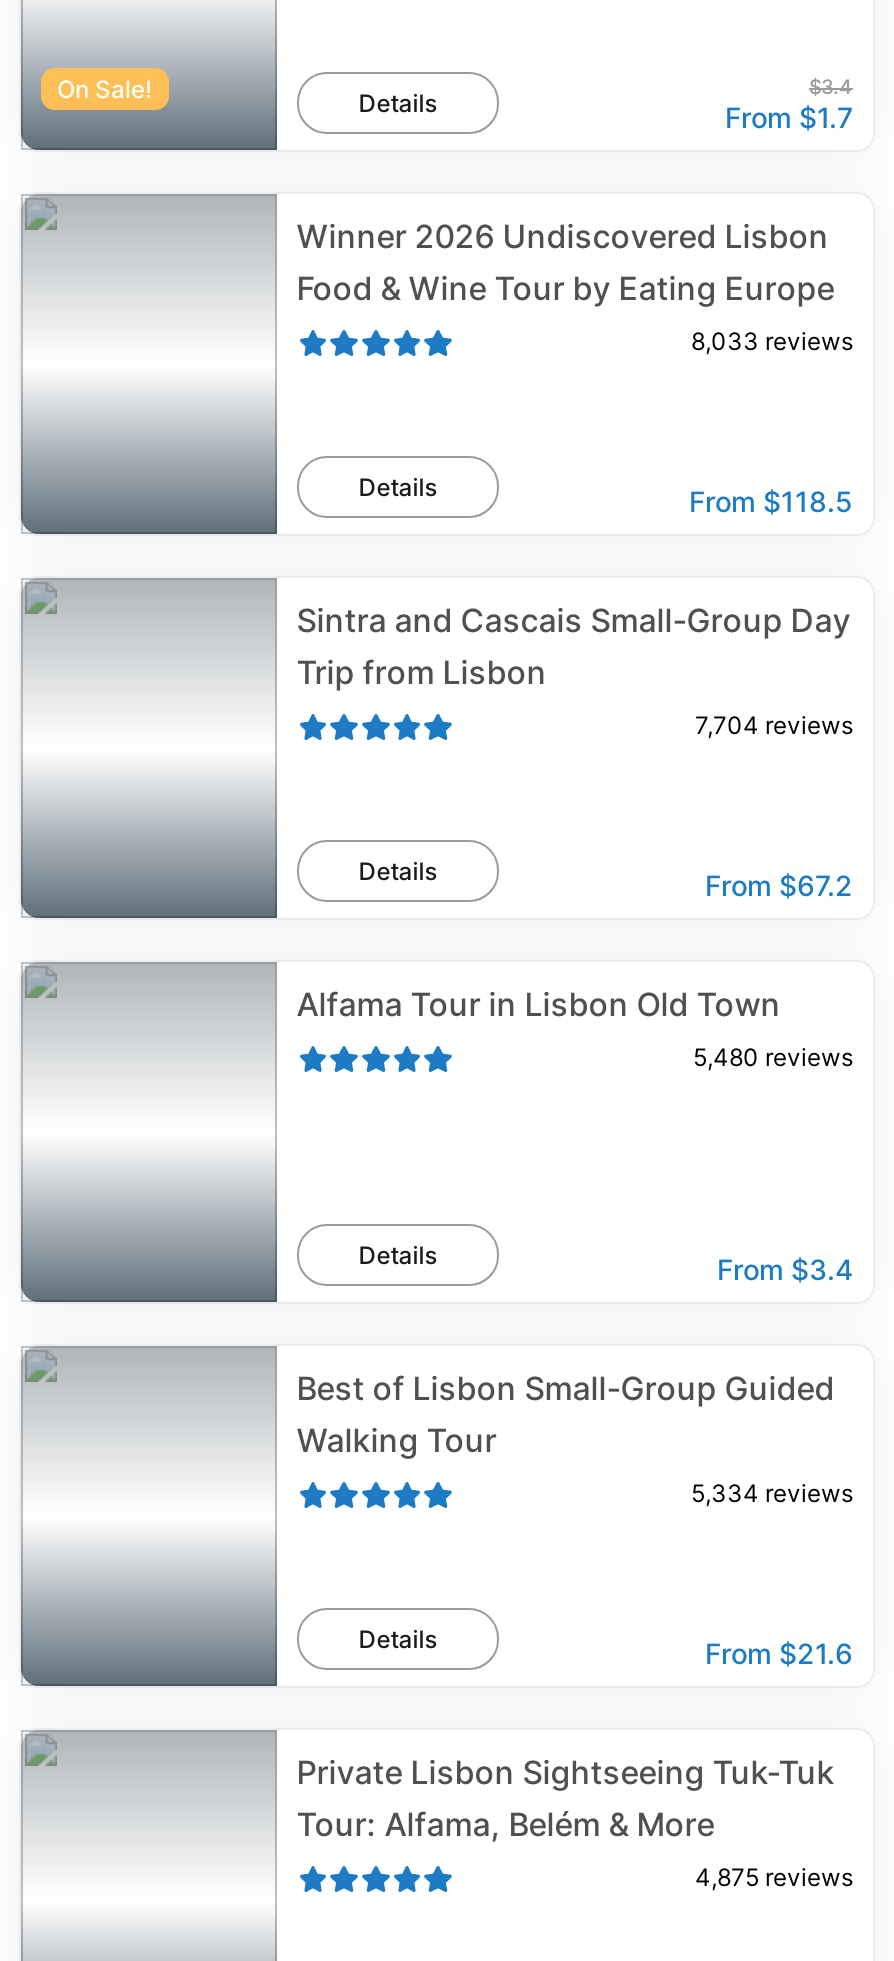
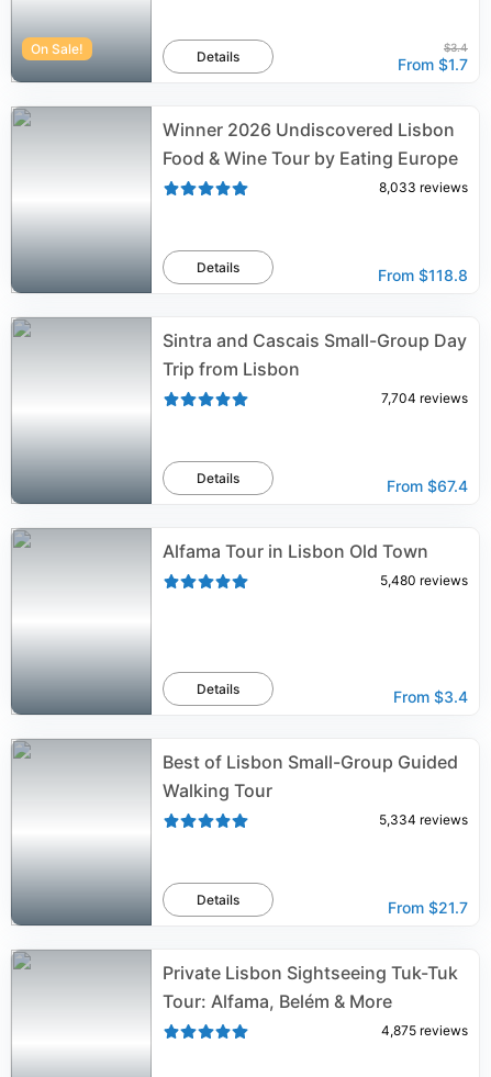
- From $118.5
+ From $118.8

- From $67.2
+ From $67.4

- From $21.6
+ From $21.7
